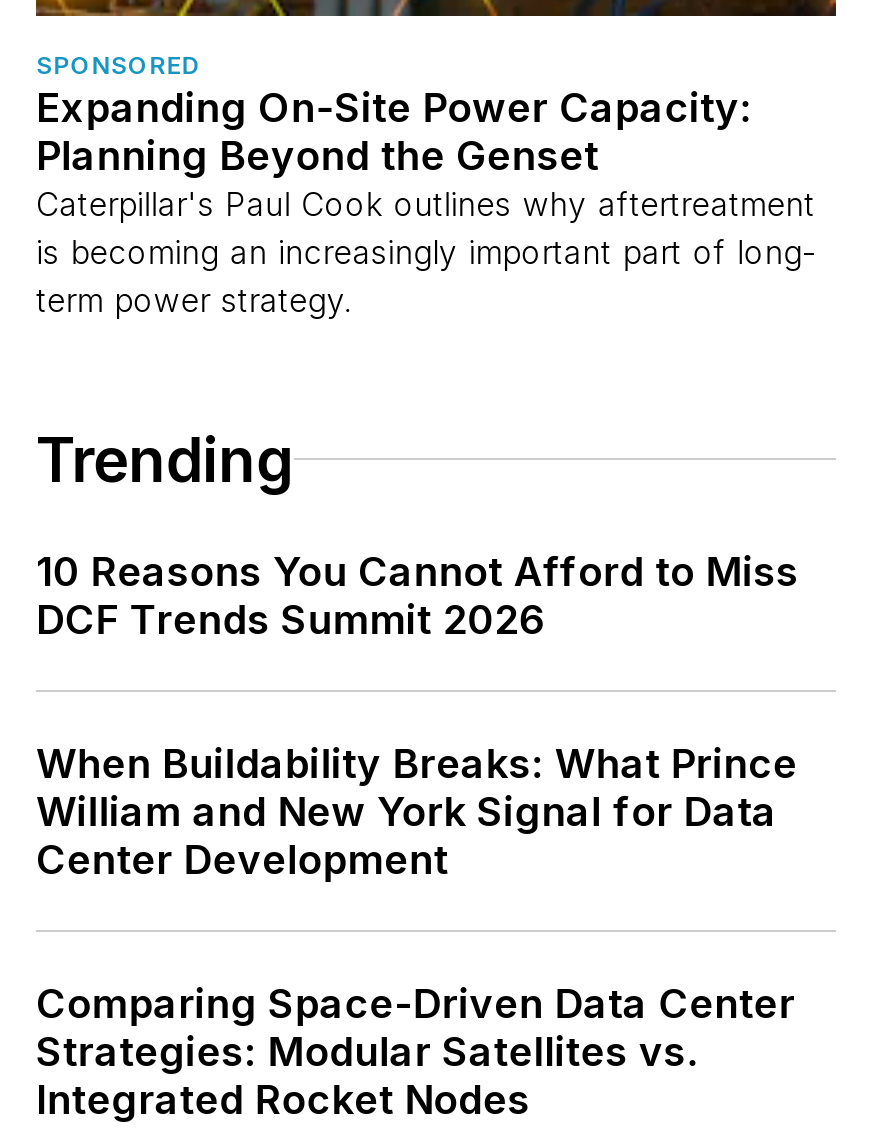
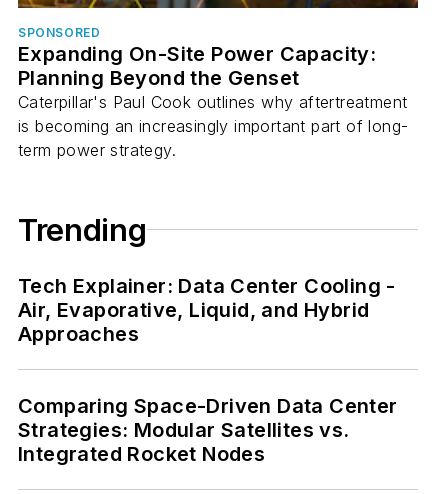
- 10 Reasons You Cannot Afford to Miss
- DCF Trends Summit 2026
- When Buildability Breaks: What Prince
- William and New York Signal for Data
- Center Development
+ Tech Explainer: Data Center Cooling -
+ Air, Evaporative, Liquid, and Hybrid
+ Approaches
